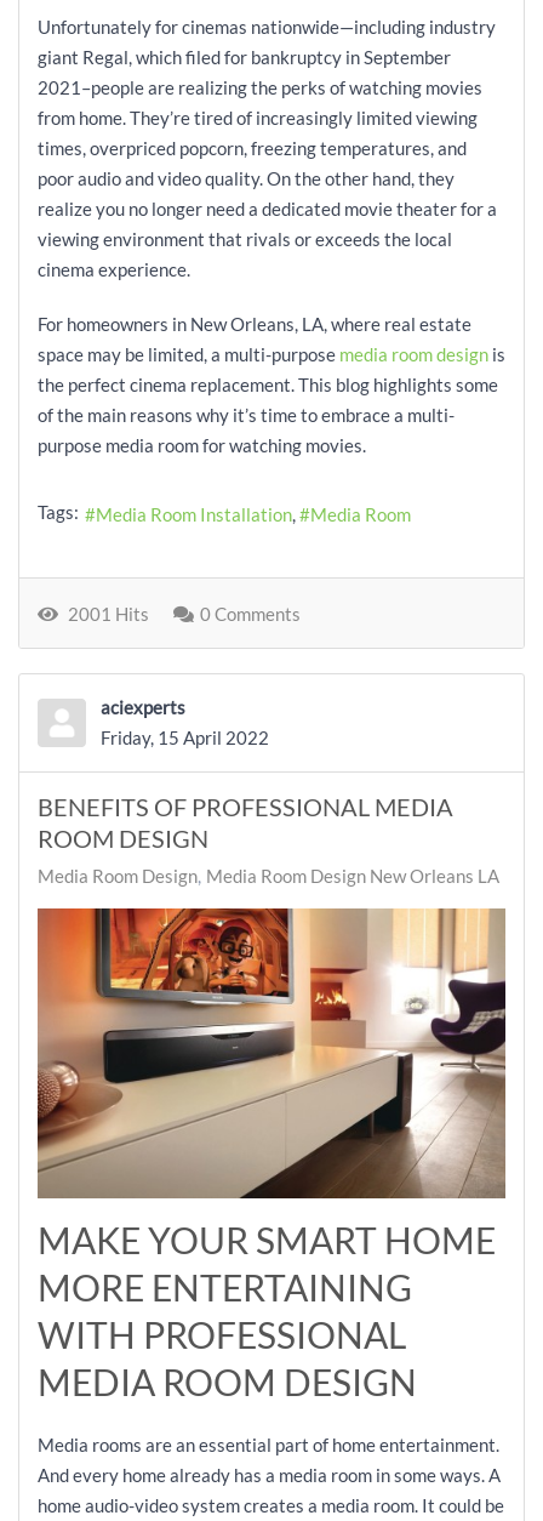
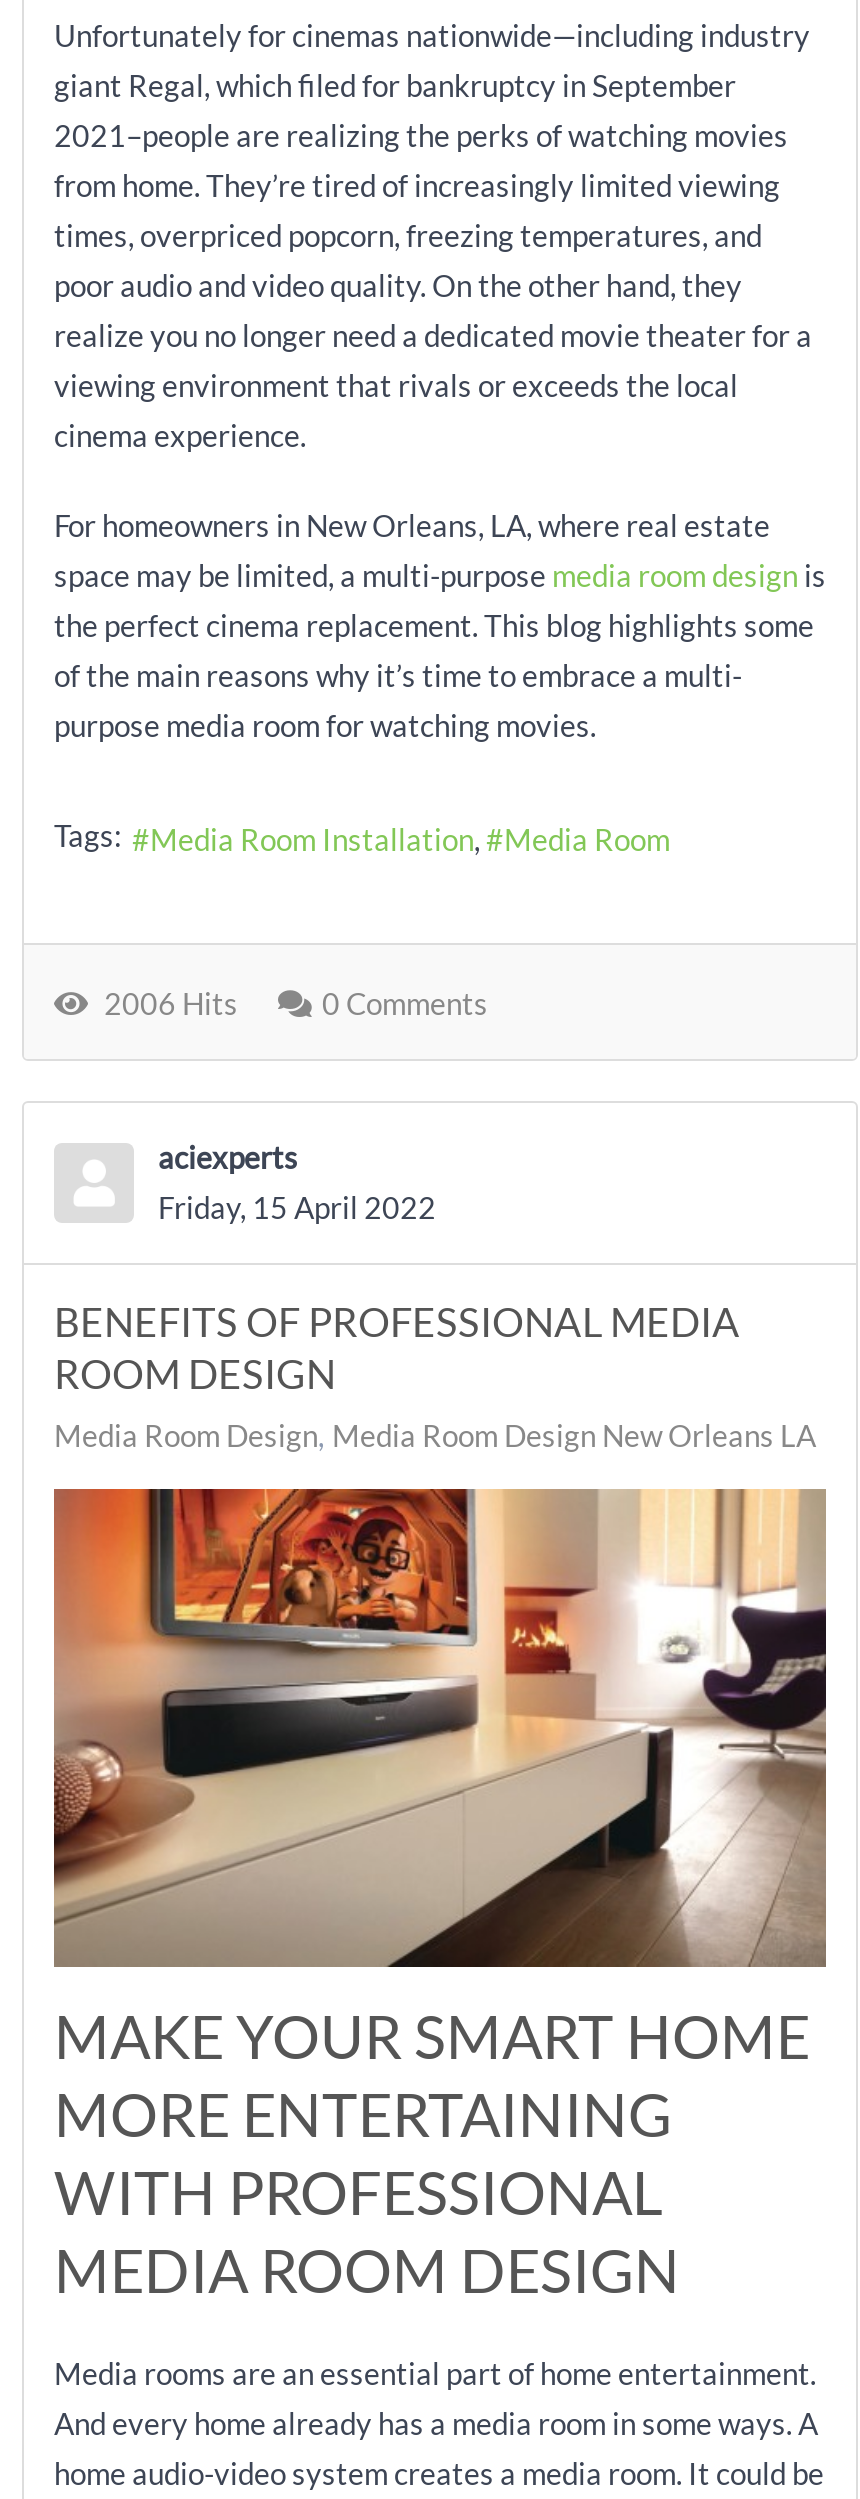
- 2001 Hits
+ 2006 Hits
